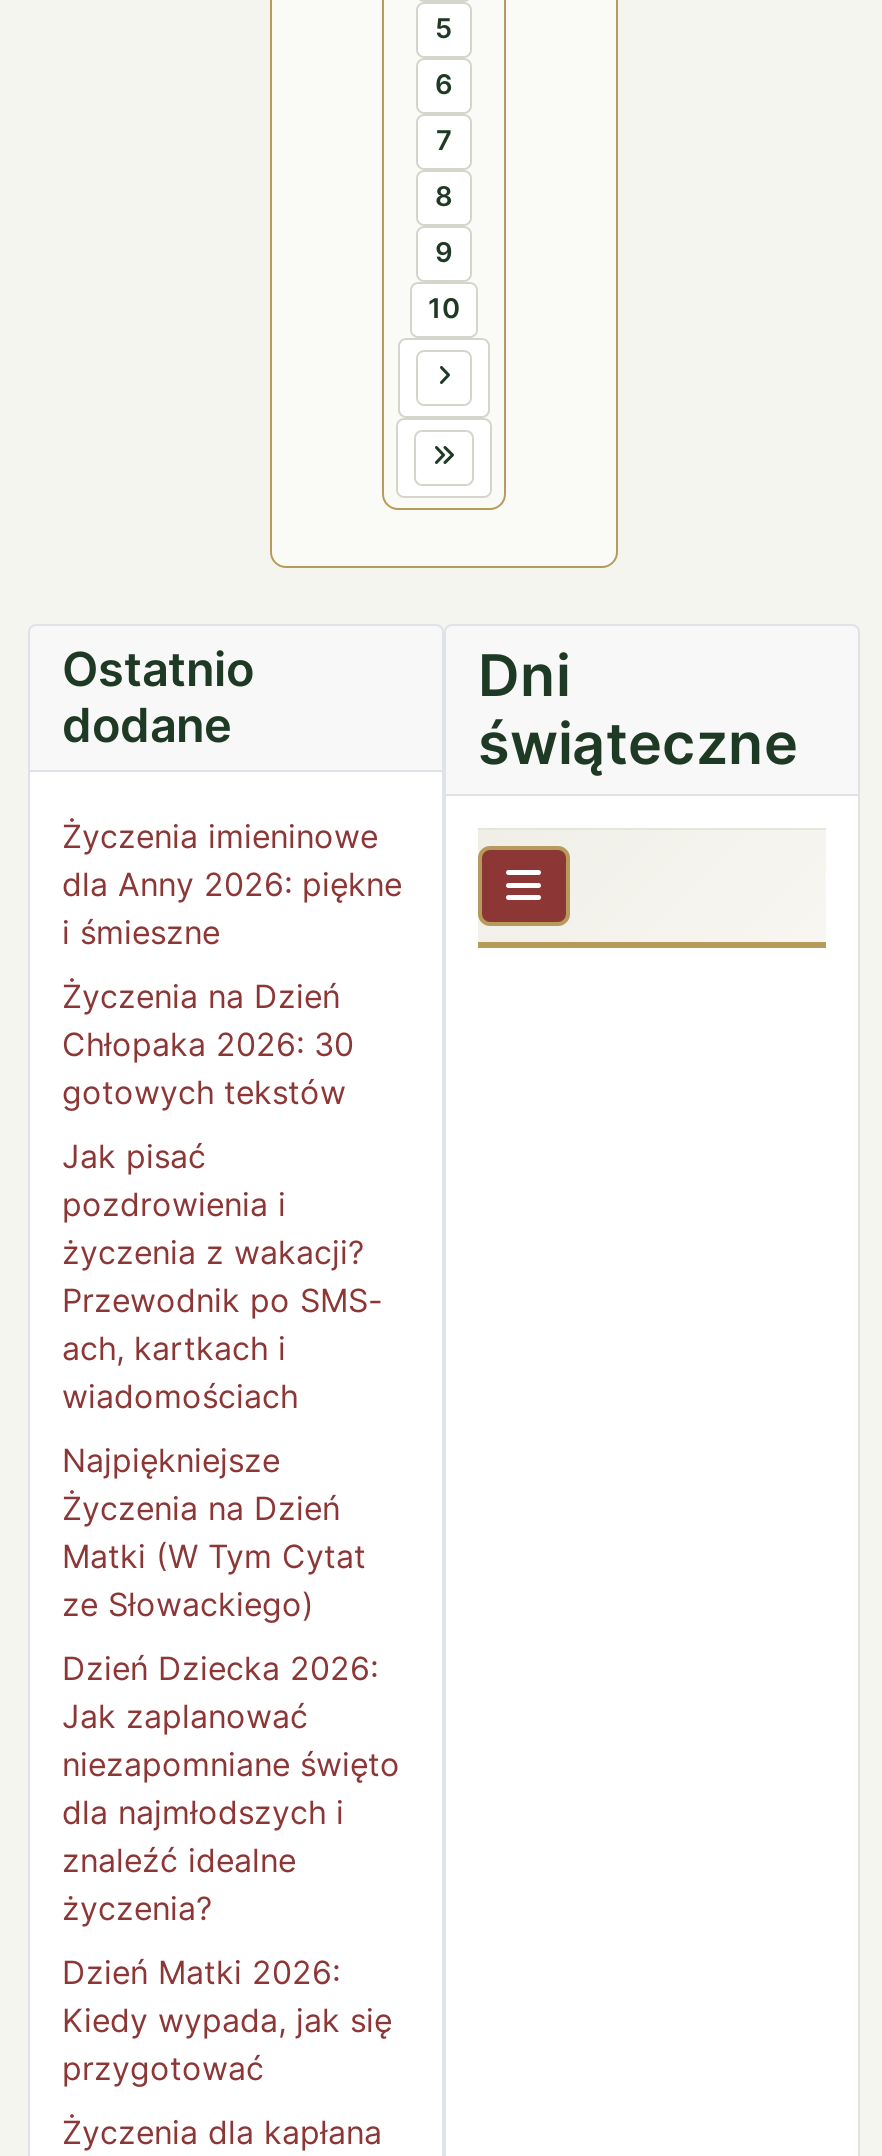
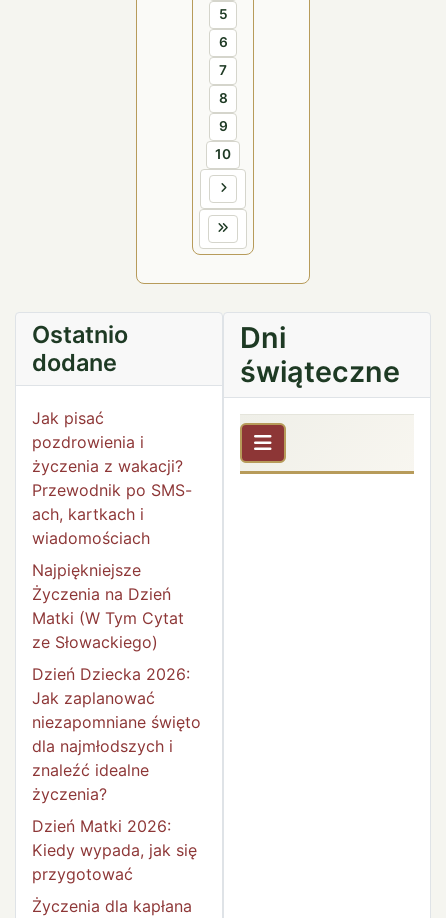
- Życzenia imieninowe
- dla Anny 2026: piękne
- i śmieszne
- Życzenia na Dzień
- Chłopaka 2026: 30
- gotowych tekstów

+ [image]
